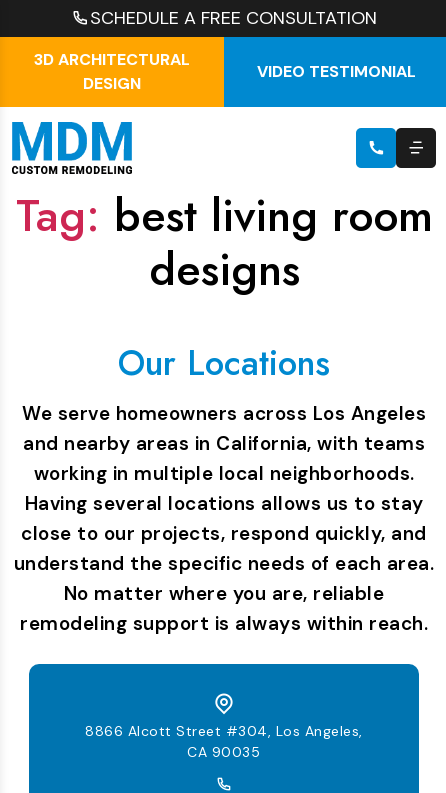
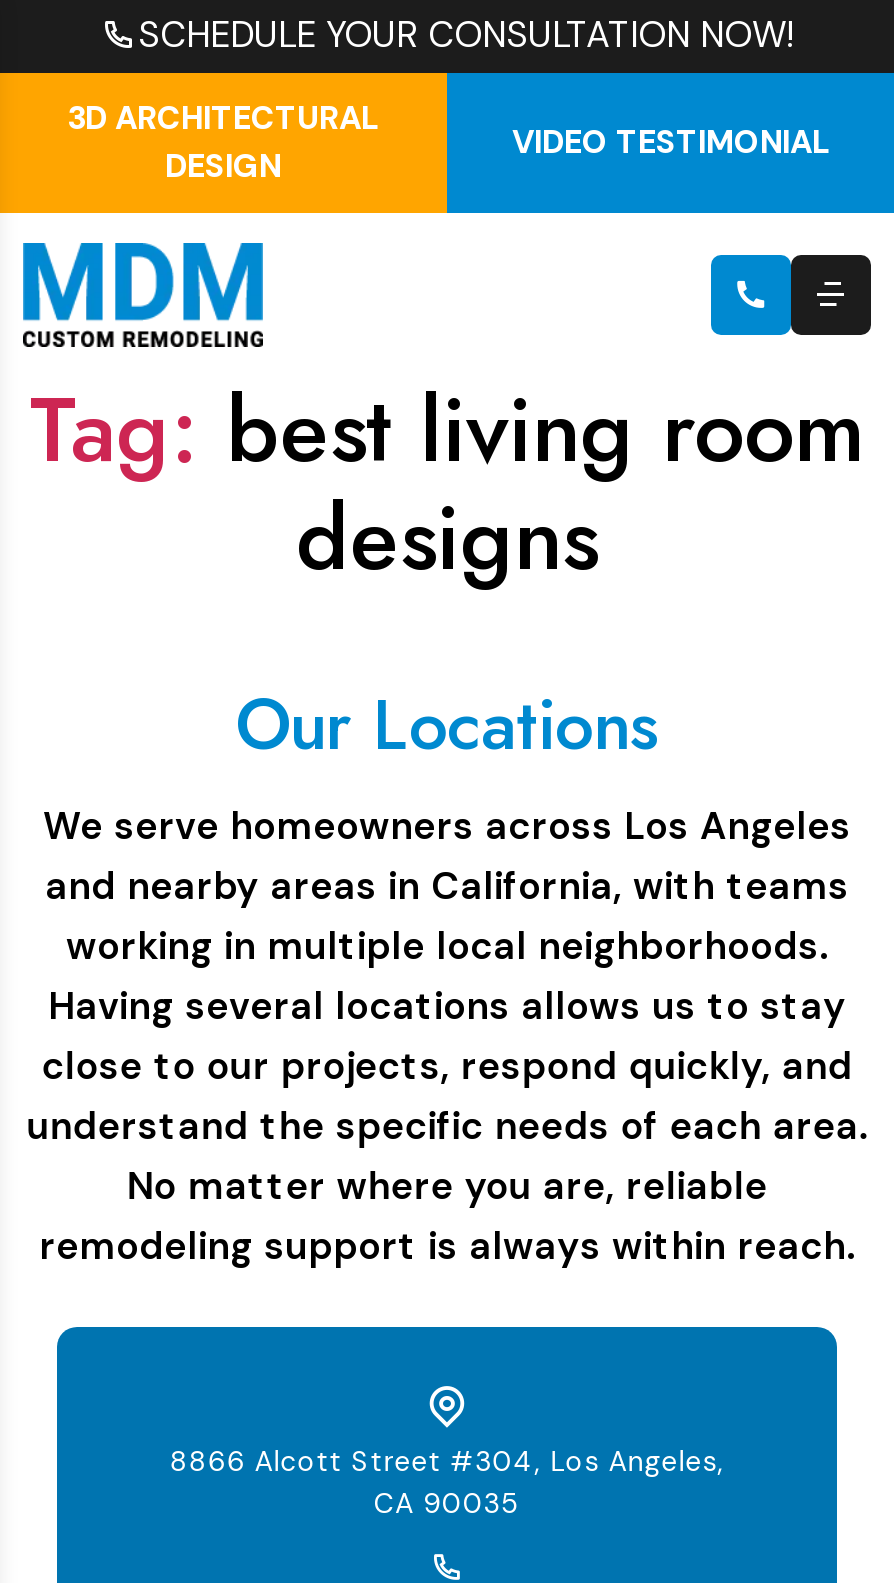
- SCHEDULE A FREE CONSULTATION
+ SCHEDULE YOUR CONSULTATION NOW!
